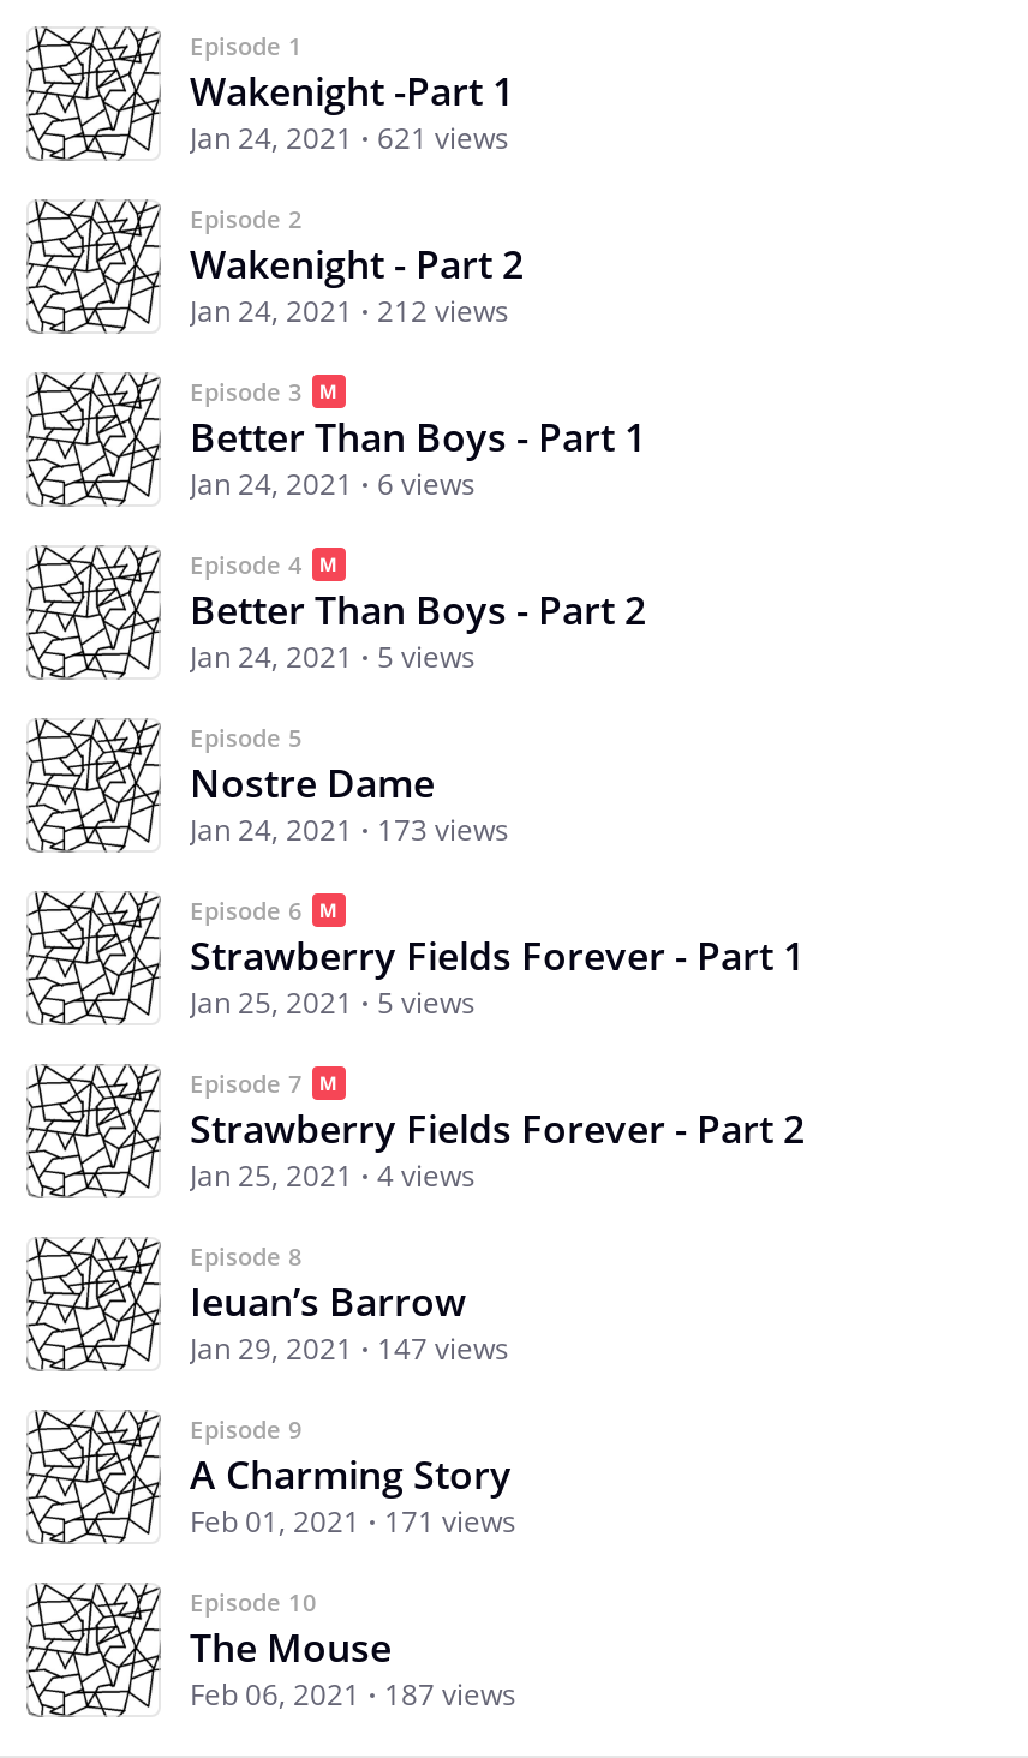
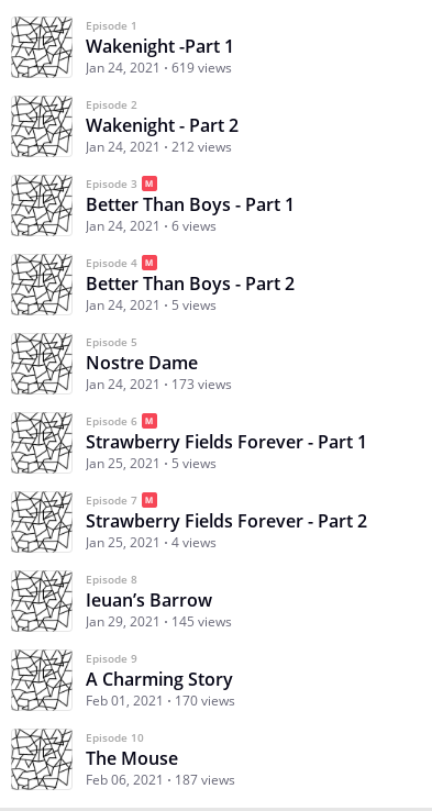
- Jan 24, 2021 621 views
+ Jan 24, 2021 619 views

- Jan 29, 2021 147 views
+ Jan 29, 2021 145 views

- Feb 01, 2021 171 views
+ Feb 01, 2021 170 views
